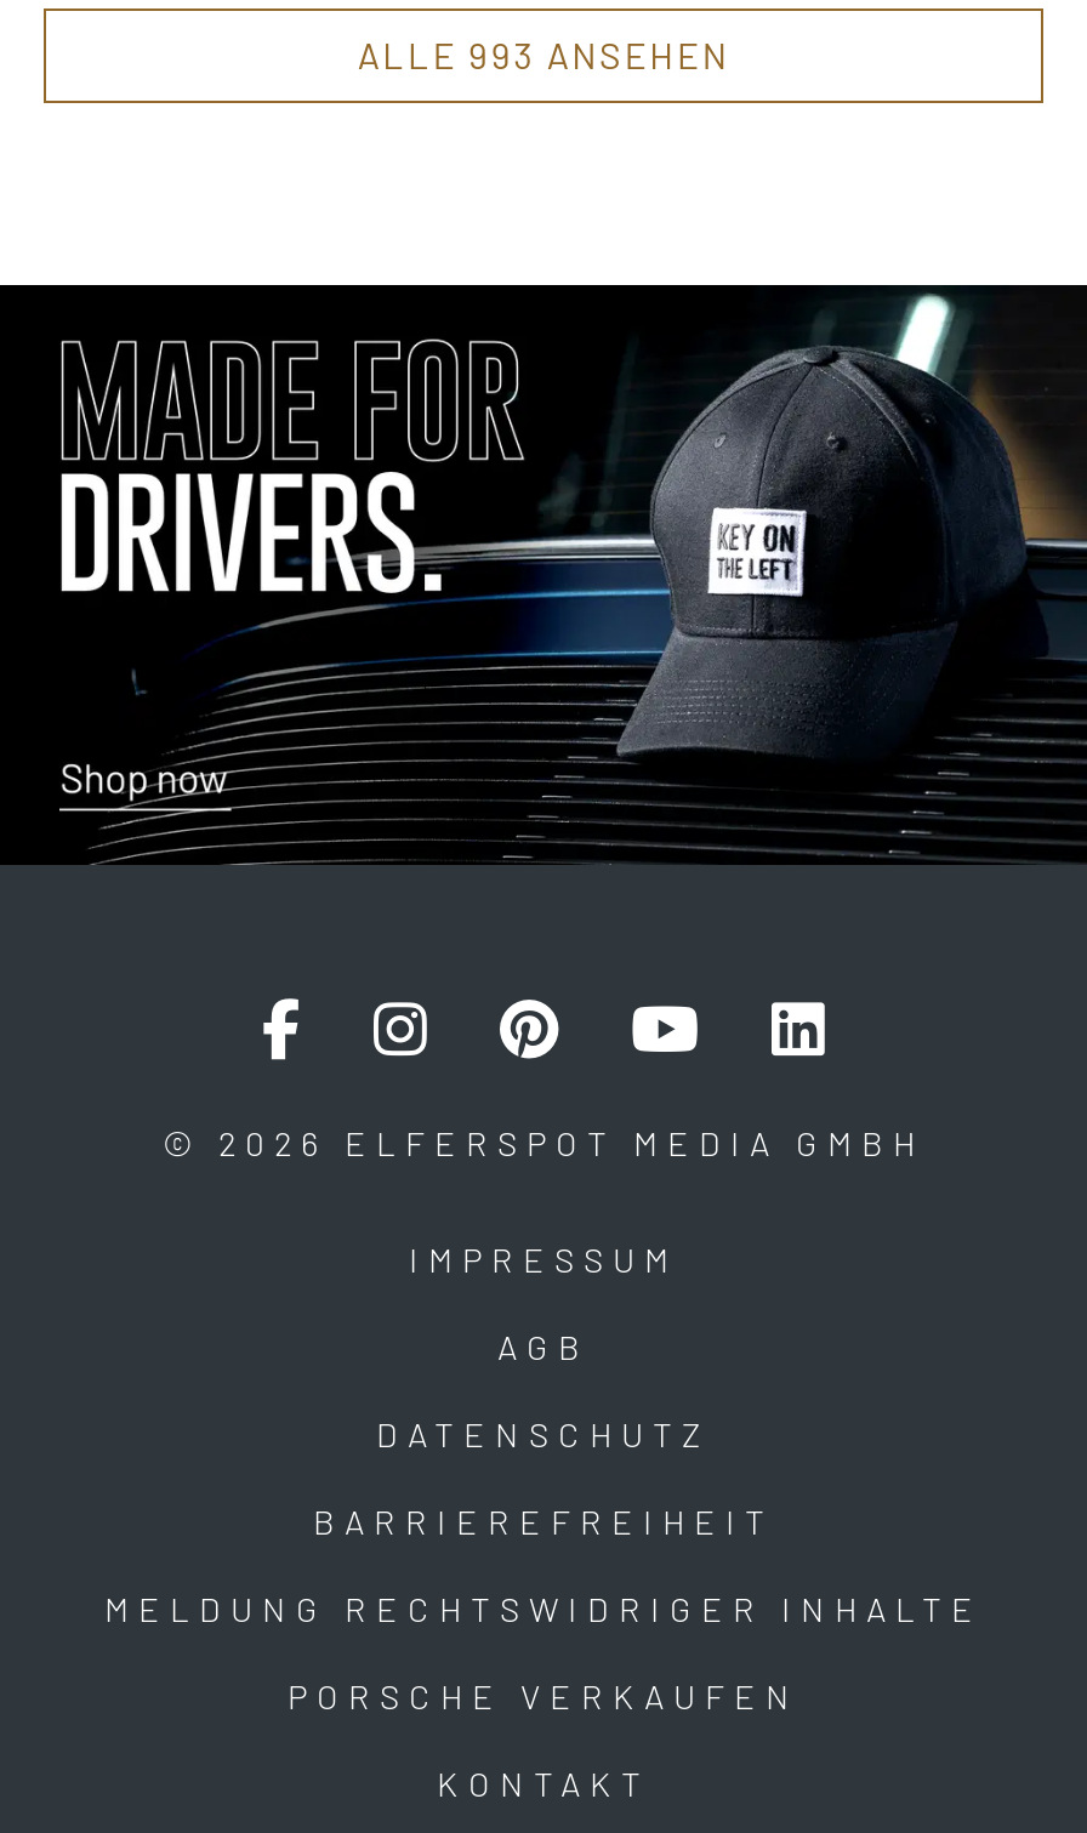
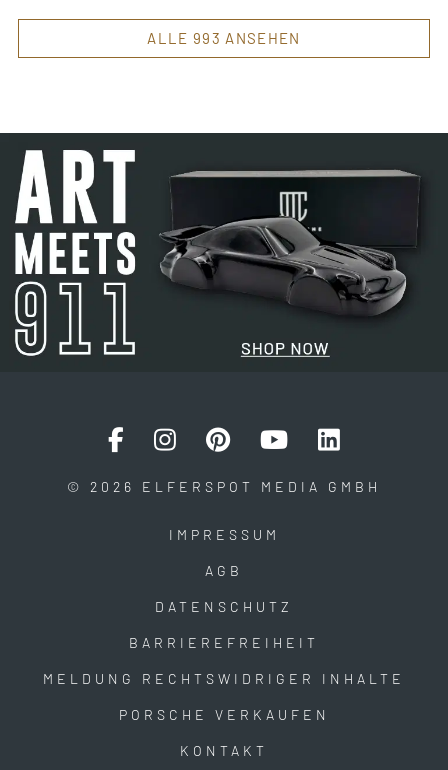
- [image]
+ [image]
